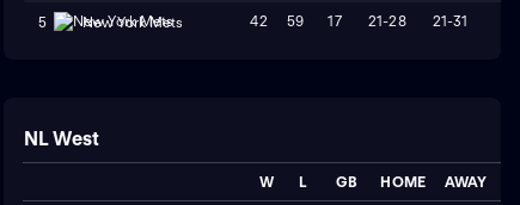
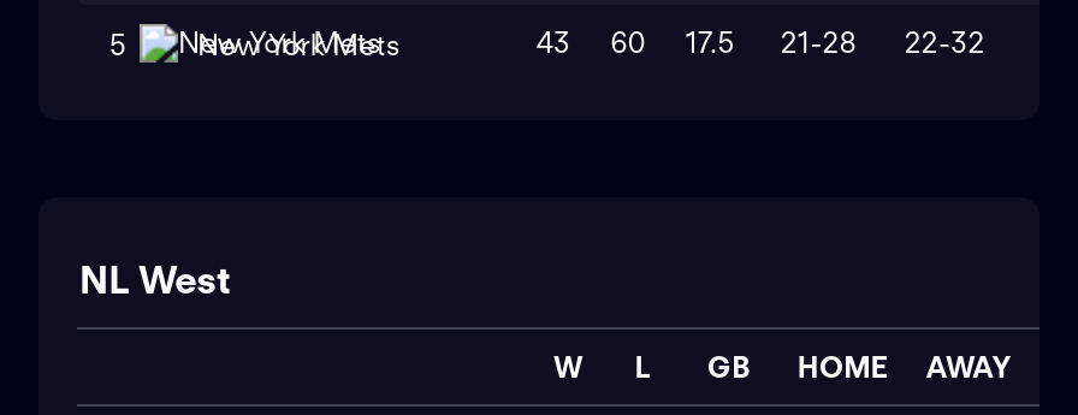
- 42
+ 43

- 59
+ 60

- 17
+ 17.5

- 21-31
+ 22-32
